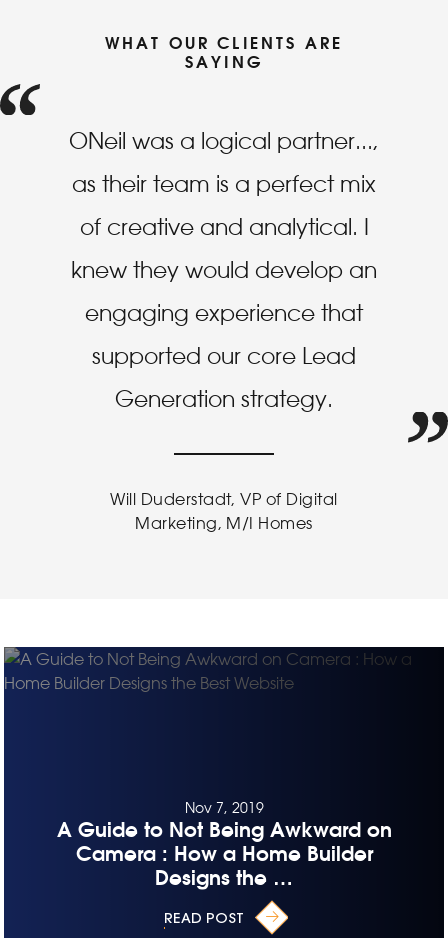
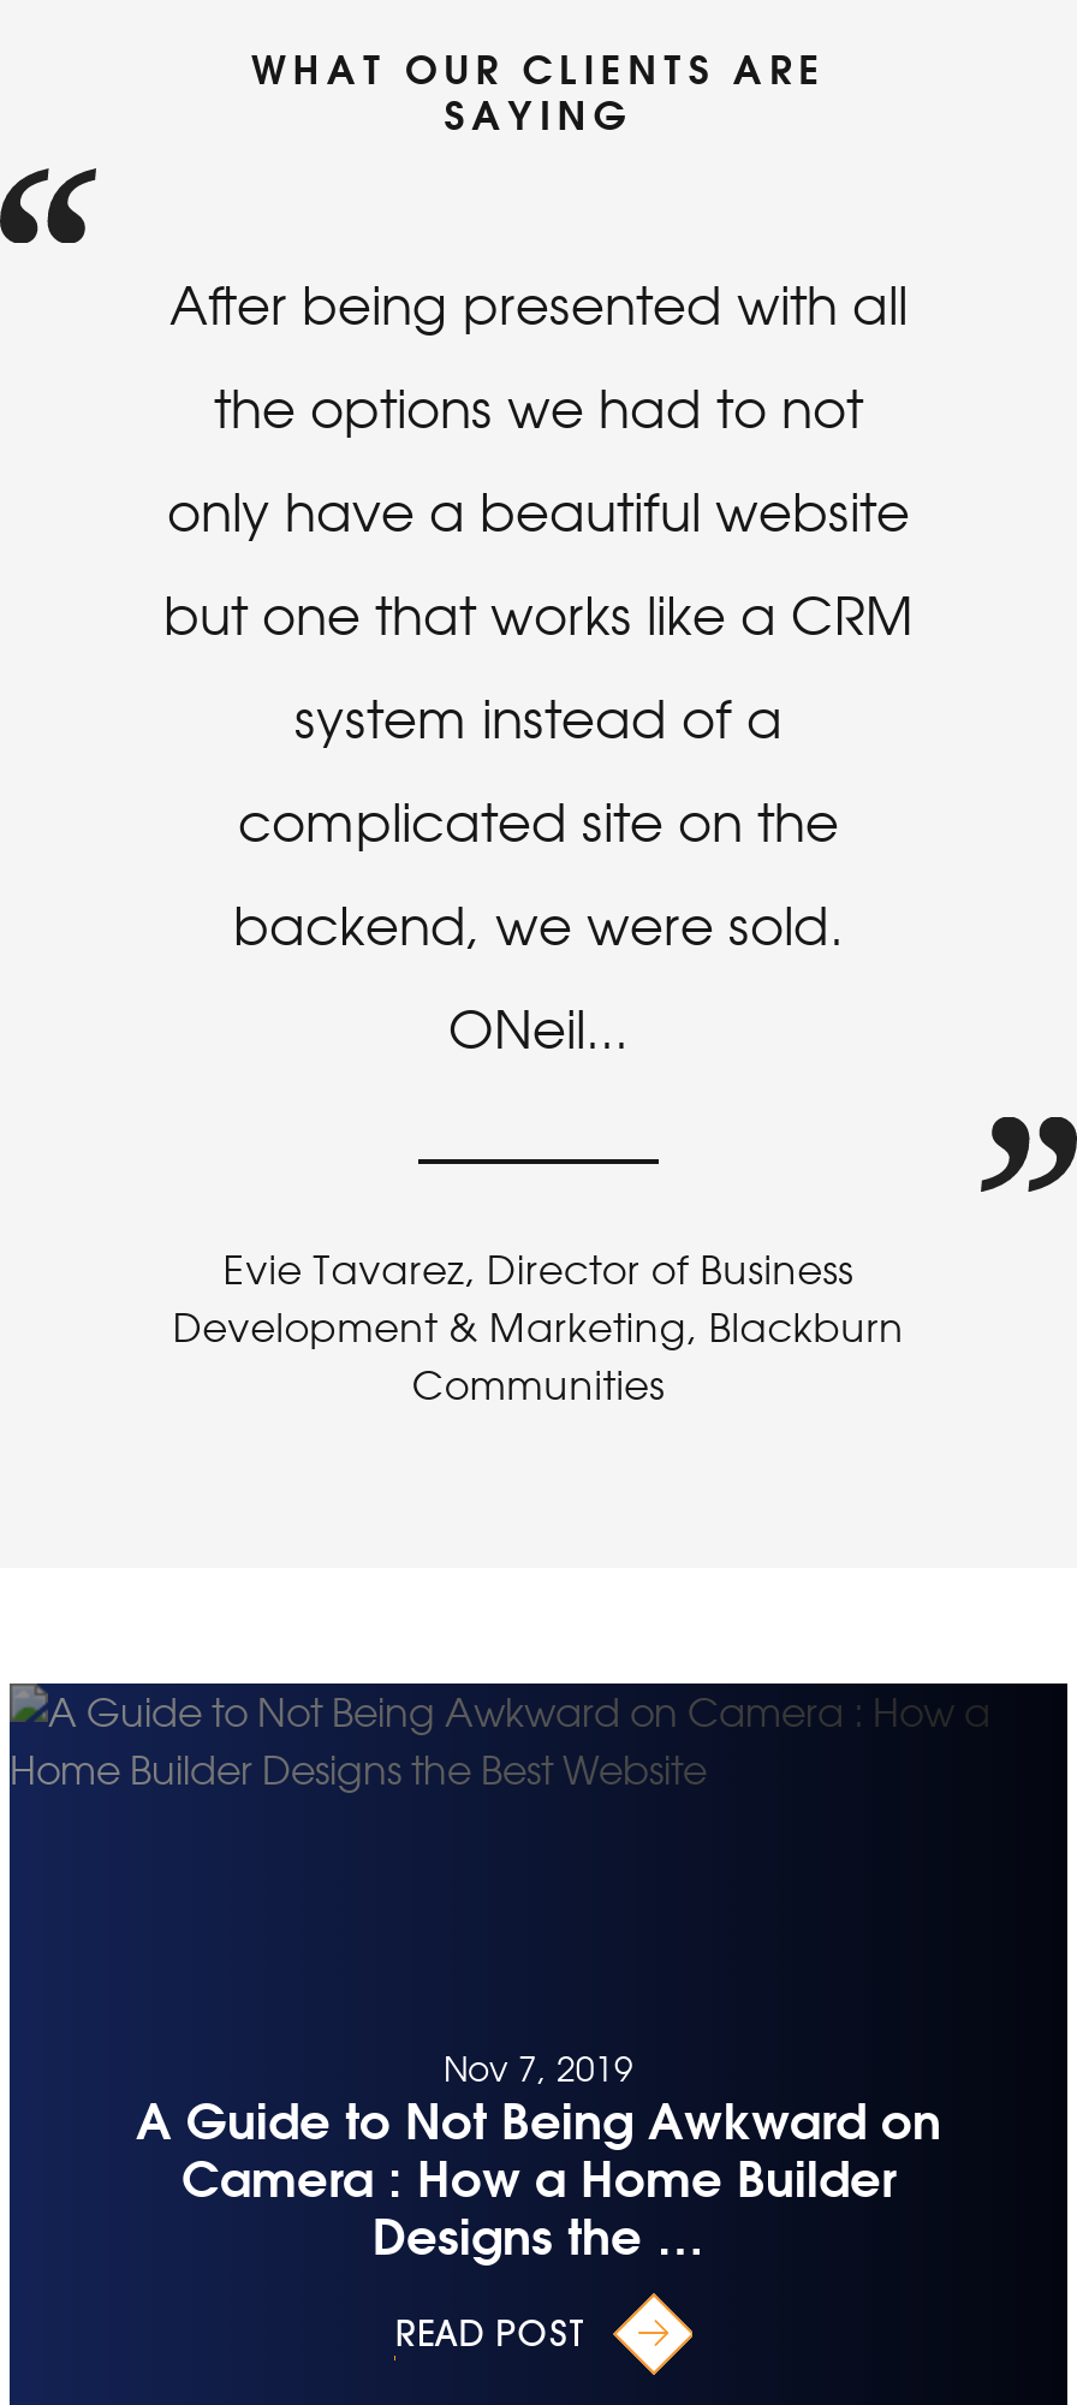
- ONeil was a logical partner...,
- as their team is a perfect mix
- of creative and analytical. I
- knew they would develop an
- engaging experience that
- supported our core Lead
- Generation strategy.
+ After being presented with all
+ the options we had to not
+ only have a beautiful website
+ but one that works like a CRM
+ system instead of a
+ complicated site on the
+ backend, we were sold.
+ ONeil...

- Will Duderstadt, VP of Digital
- Marketing, M/I Homes
+ Evie Tavarez, Director of Business
+ Development & Marketing, Blackburn
+ Communities
